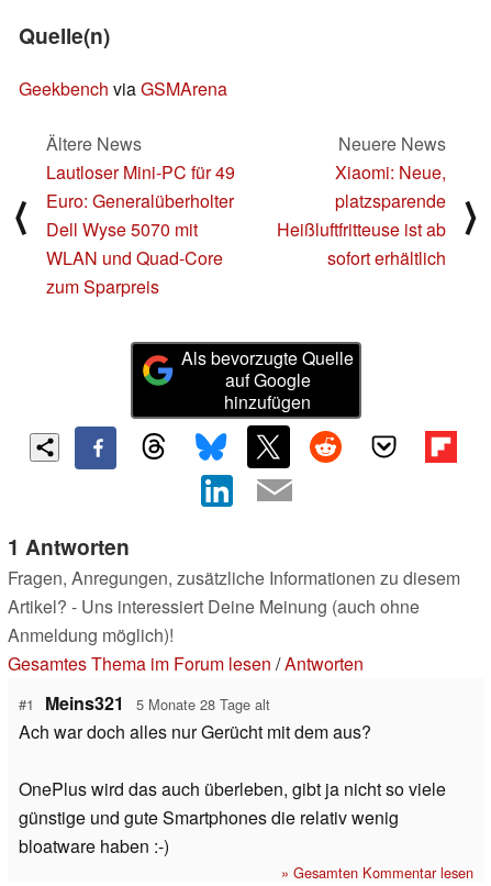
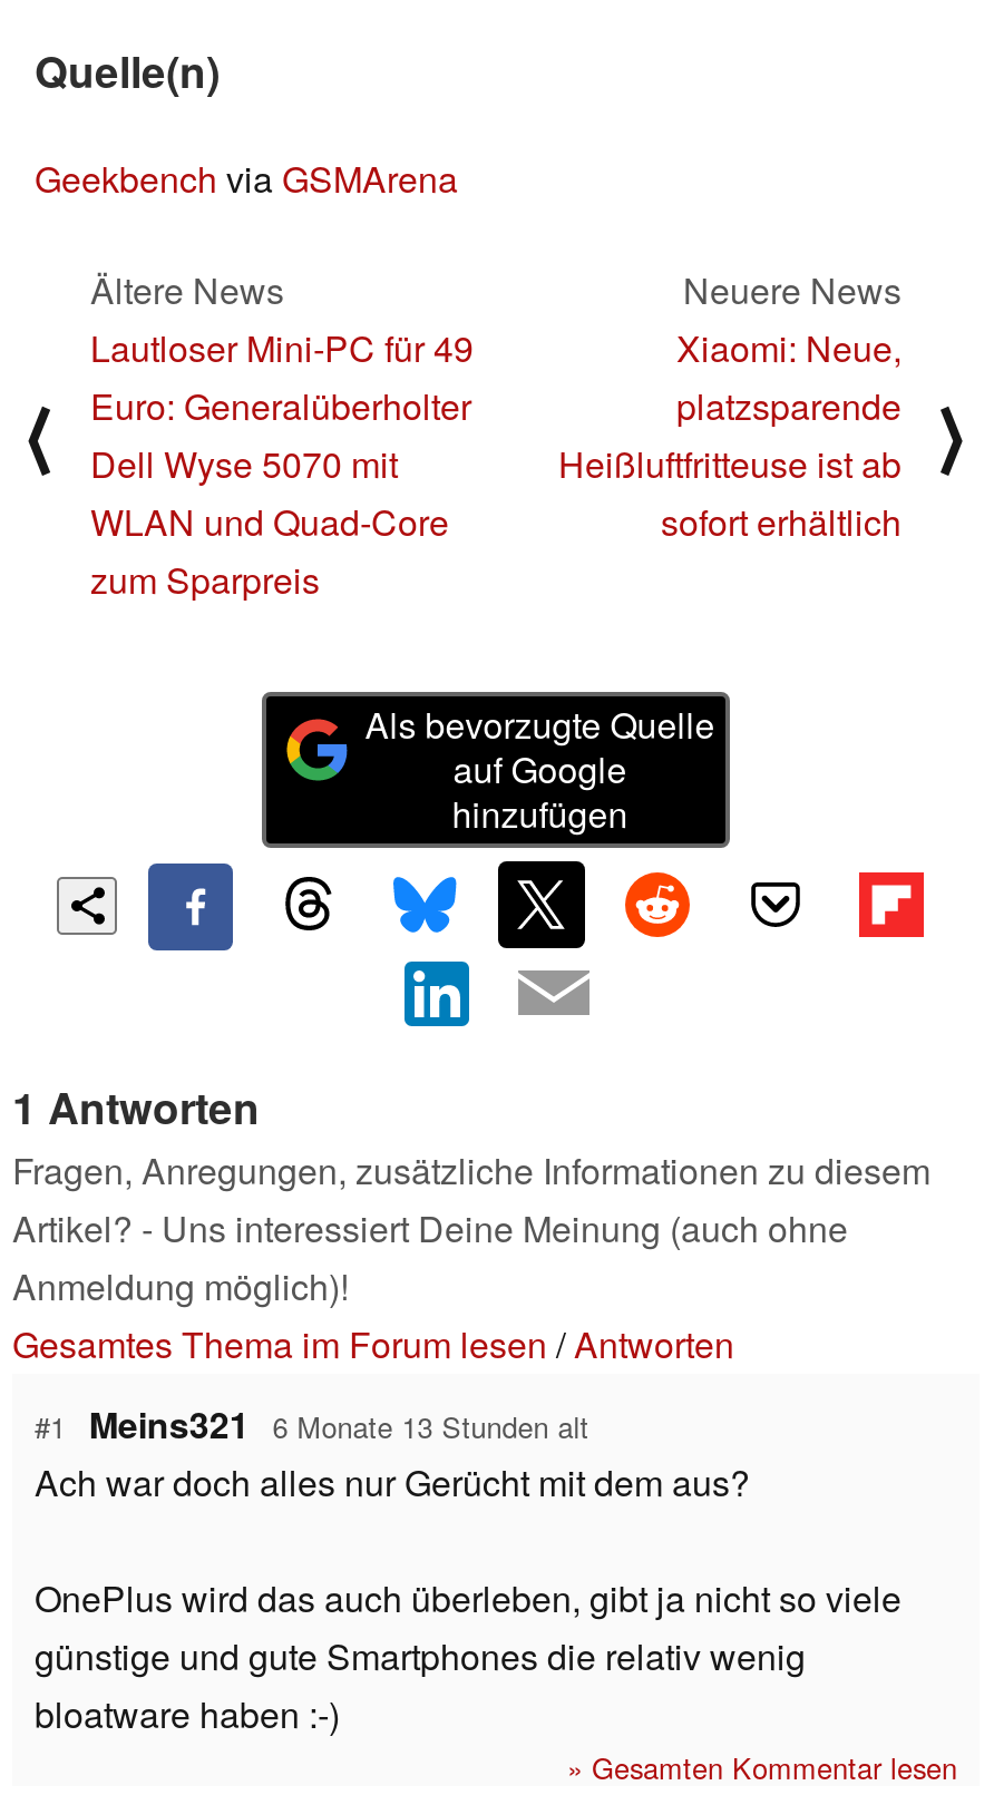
- #1 Meins321 5 Monate 28 Tage alt
+ #1 Meins321 6 Monate 13 Stunden alt
